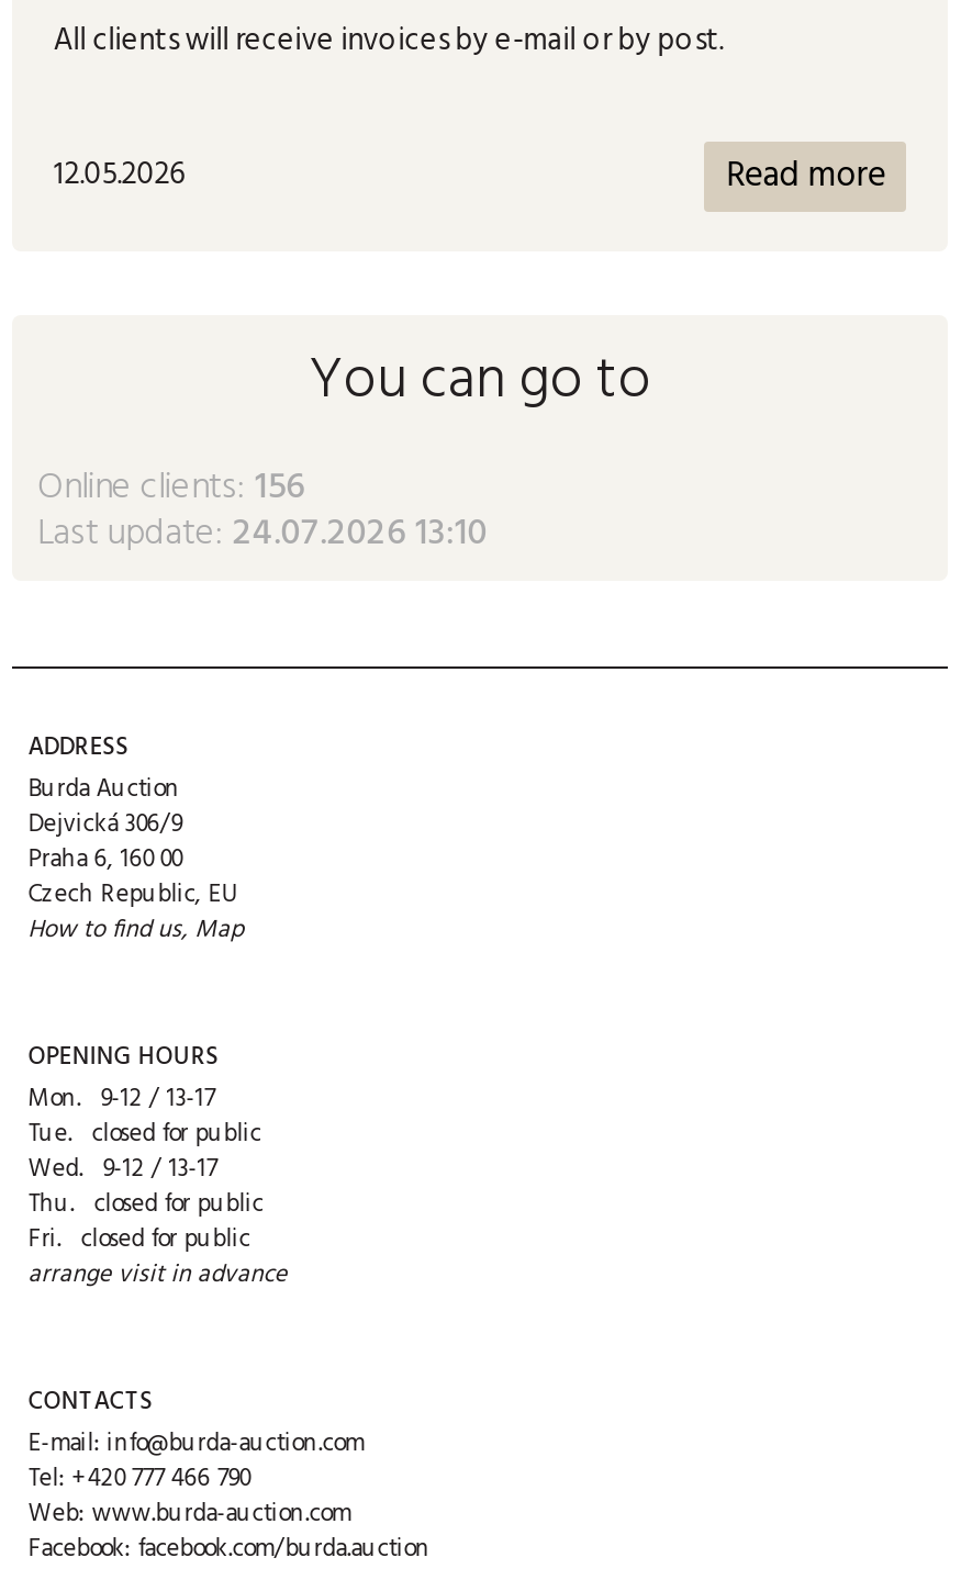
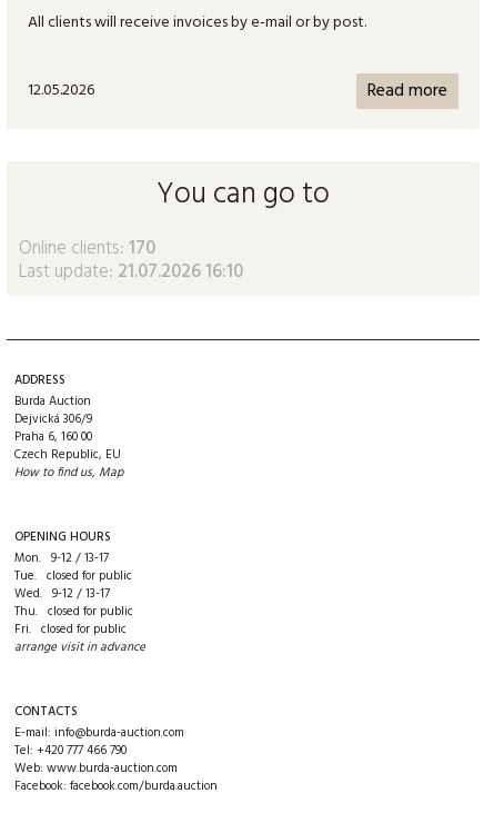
- Online clients: 156
+ Online clients: 170

- Last update: 24.07.2026 13:10
+ Last update: 21.07.2026 16:10
